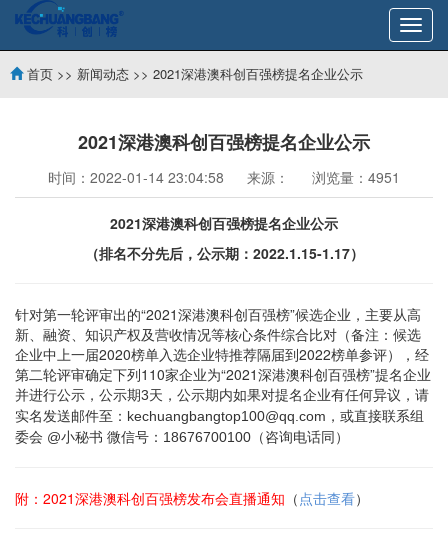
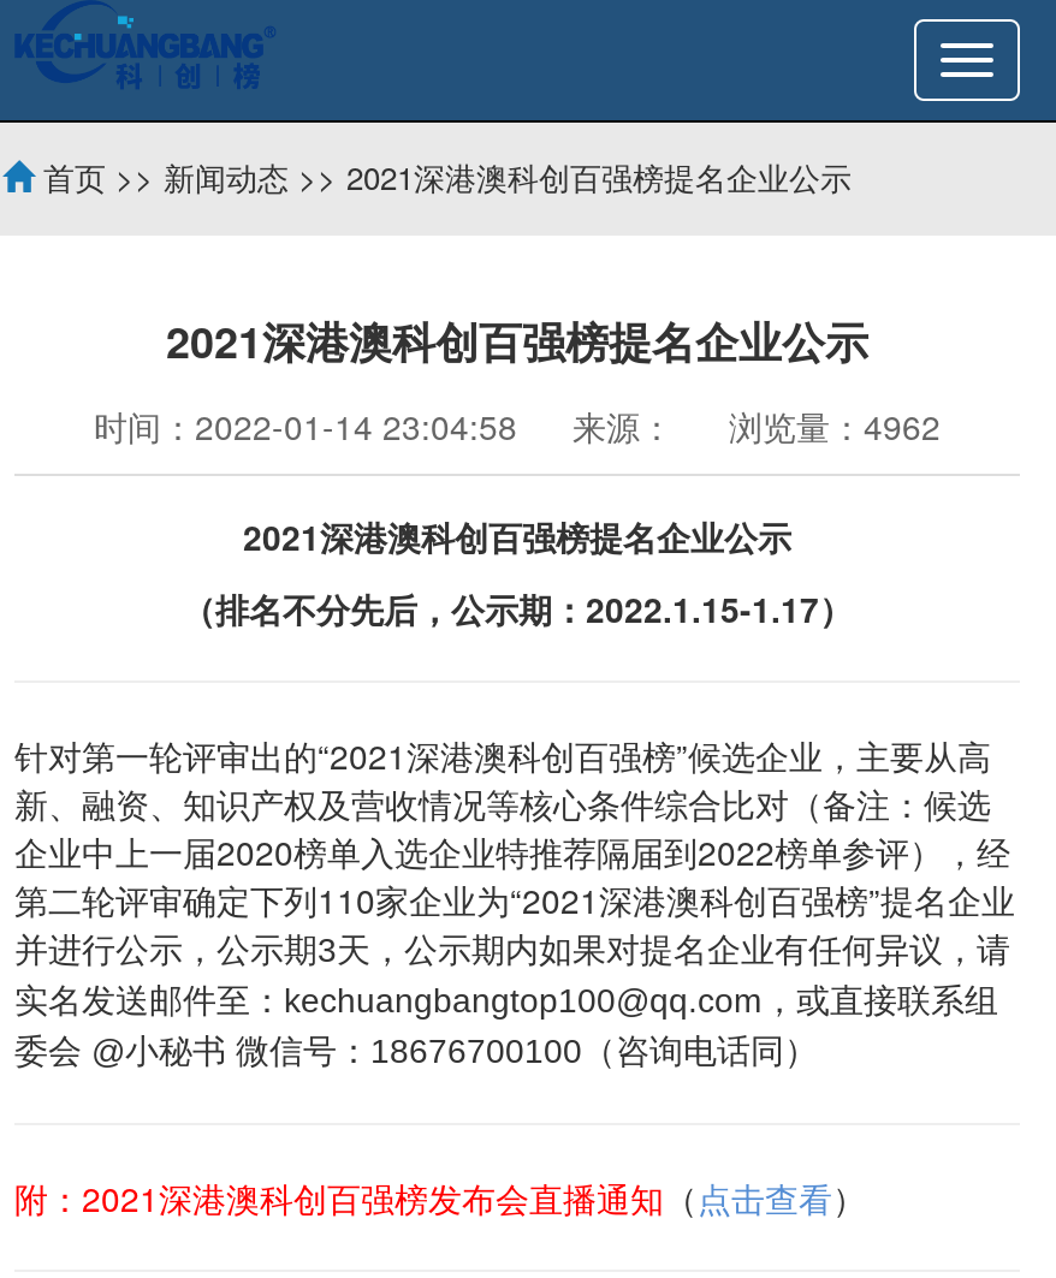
- 时间：2022-01-14 23:04:58 来源： 浏览量：4951
+ 时间：2022-01-14 23:04:58 来源： 浏览量：4962
